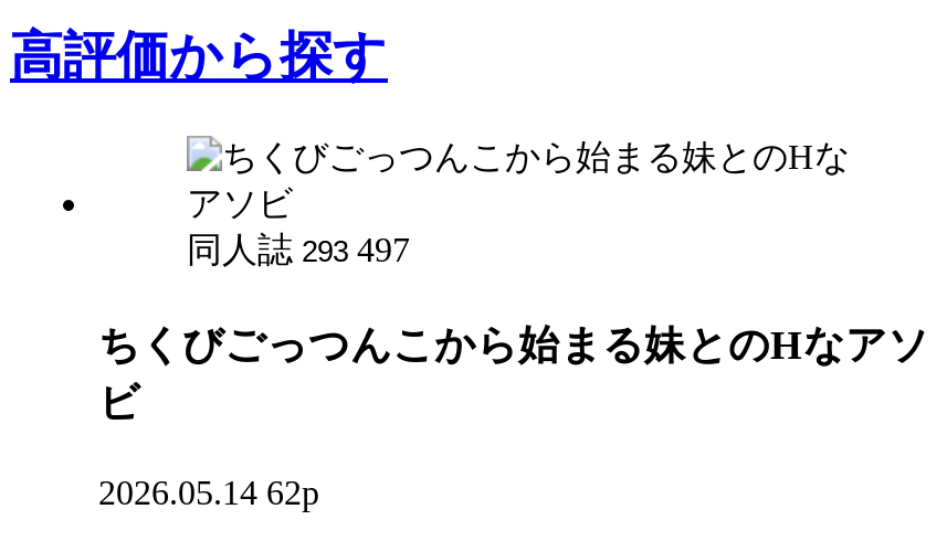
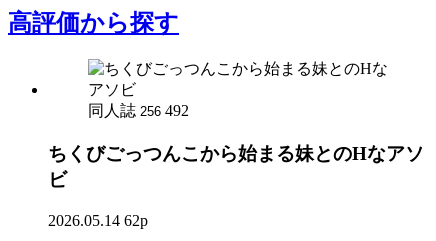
- 同人誌 293 497
+ 同人誌 256 492
